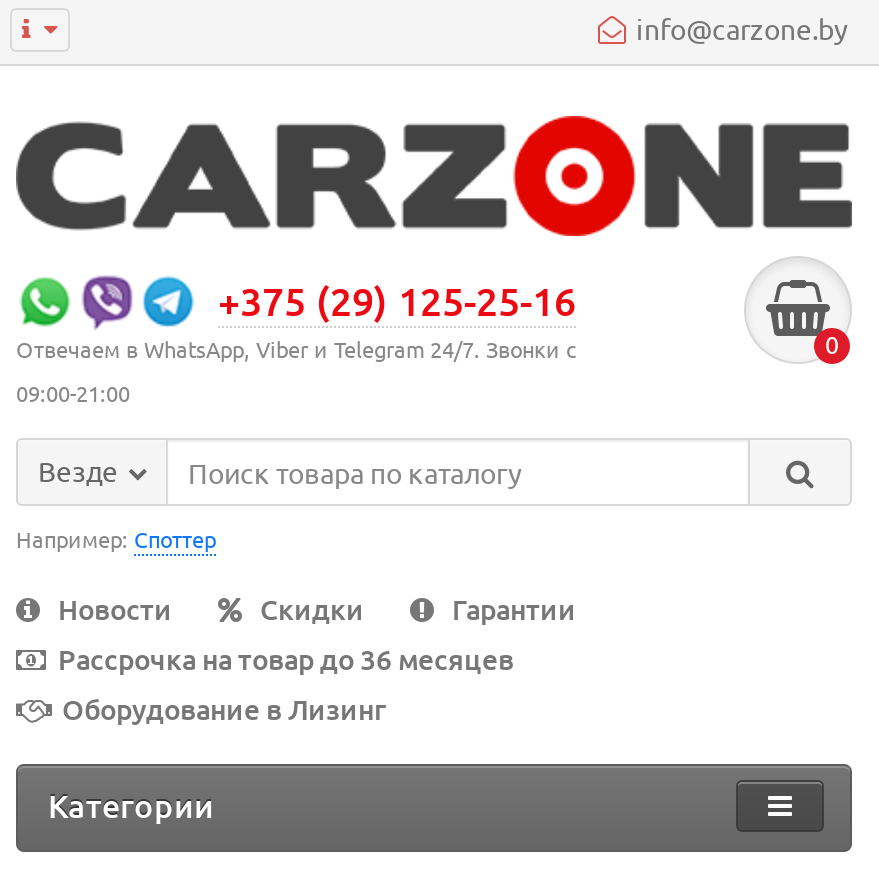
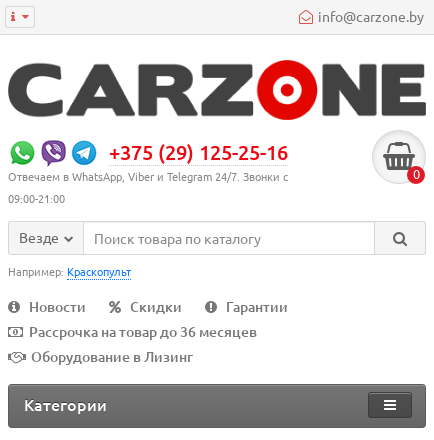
- Например: Споттер
+ Например: Краскопульт
